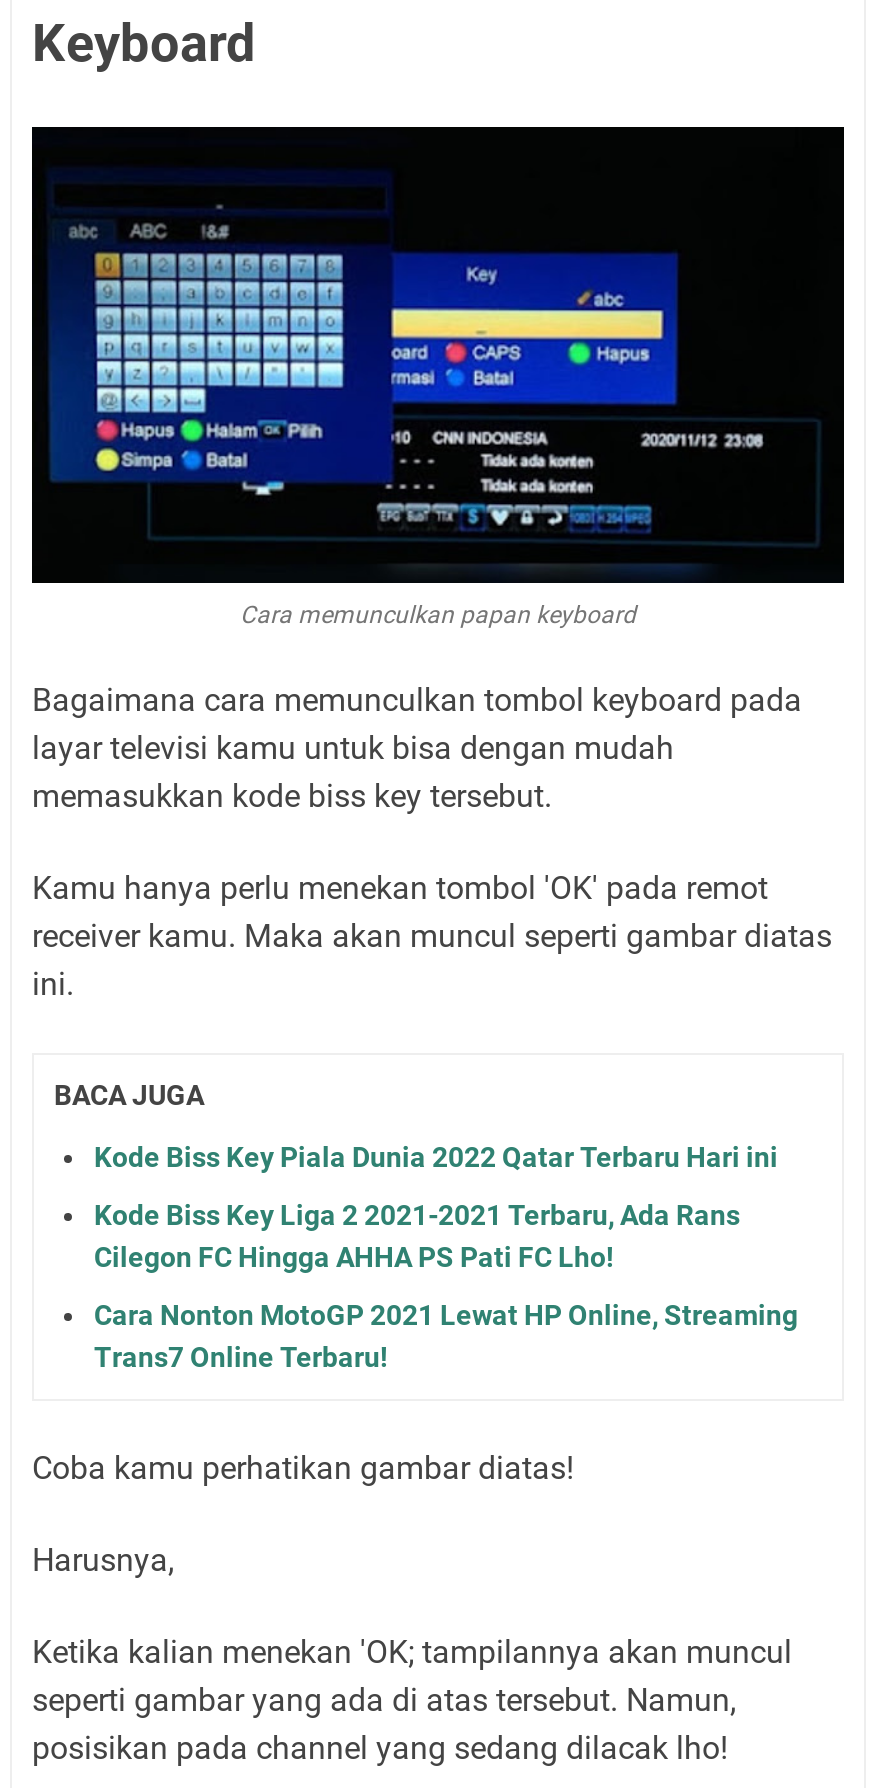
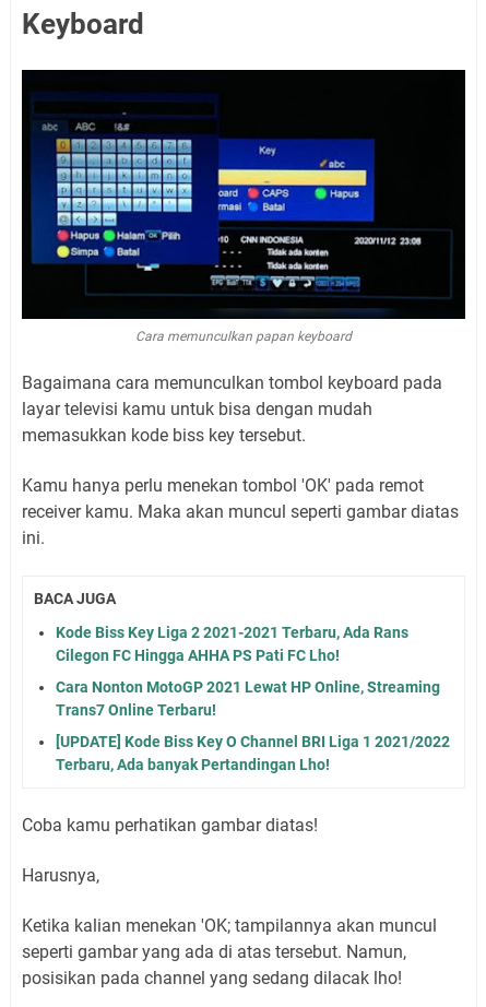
- Kode Biss Key Piala Dunia 2022 Qatar Terbaru Hari ini

moved up: Kode Biss Key Liga 2 2021-2021 Terbaru, Ada Rans | Cilegon FC Hingga AHHA PS Pati FC Lho! | Cara Nonton MotoGP 2021 Lewat HP Online, Streaming | Trans7 Online Terbaru!

+ [UPDATE] Kode Biss Key O Channel BRI Liga 1 2021/2022
+ Terbaru, Ada banyak Pertandingan Lho!
